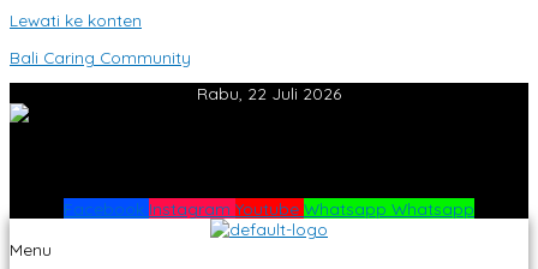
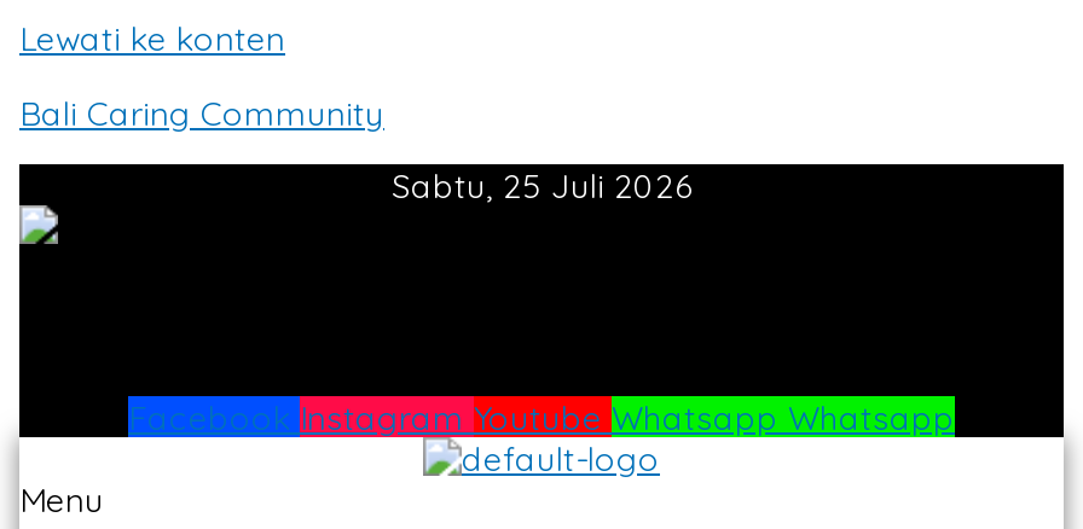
- Rabu, 22 Juli 2026
+ Sabtu, 25 Juli 2026
